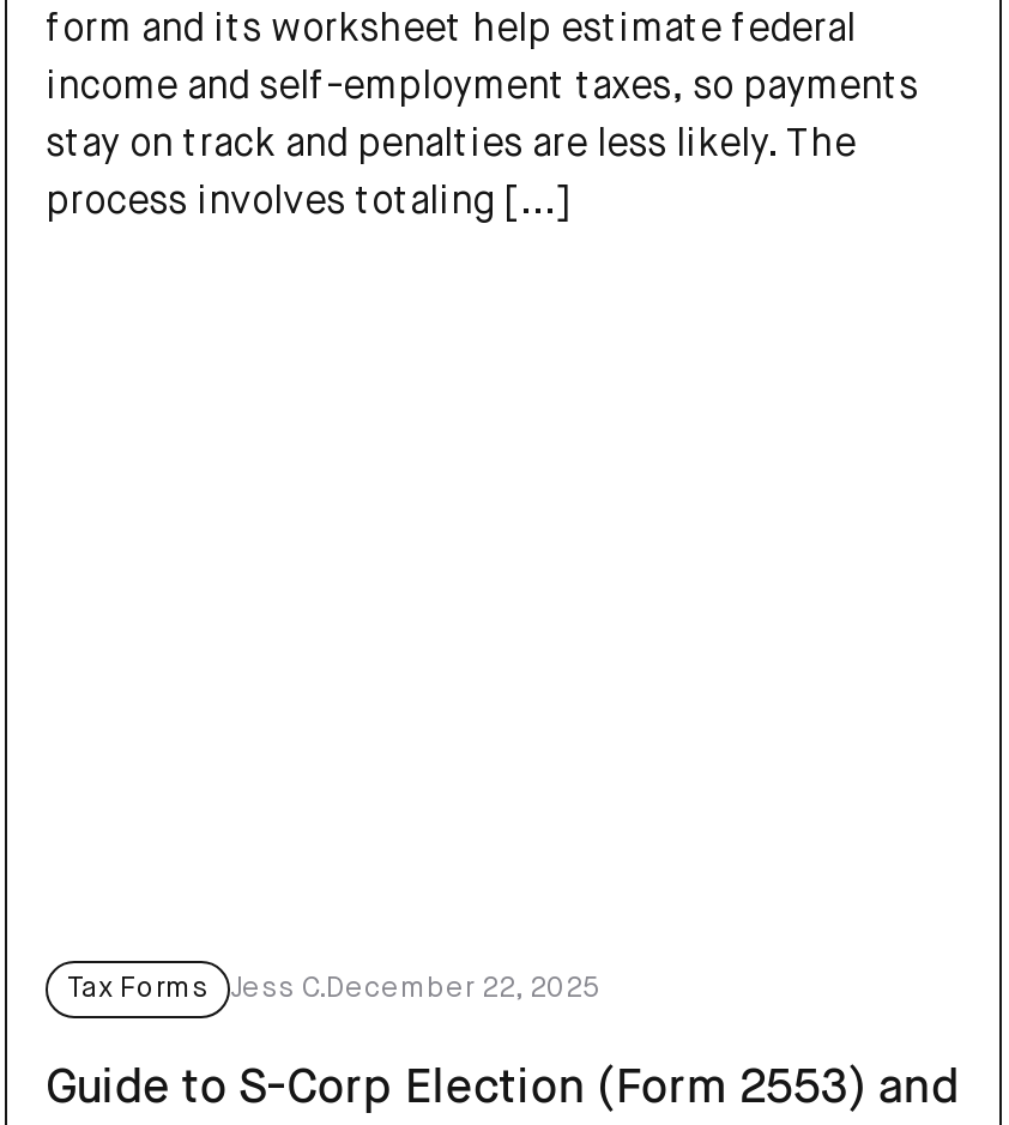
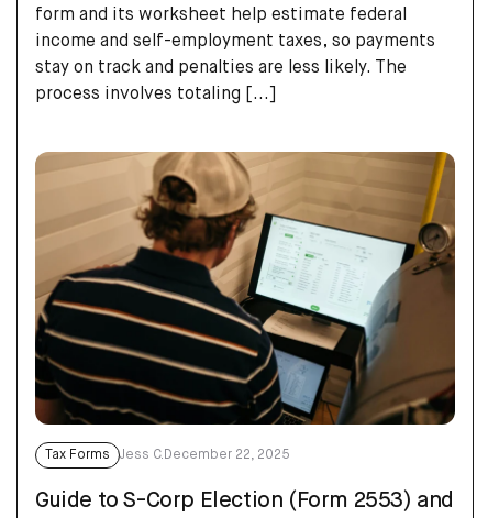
+ [image]
